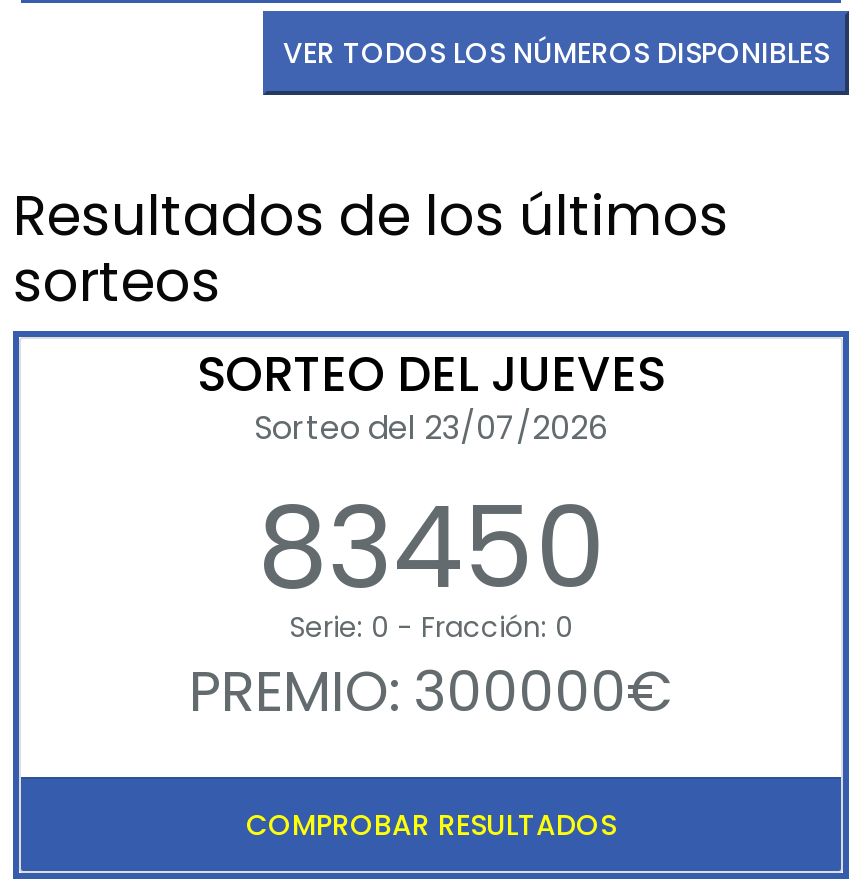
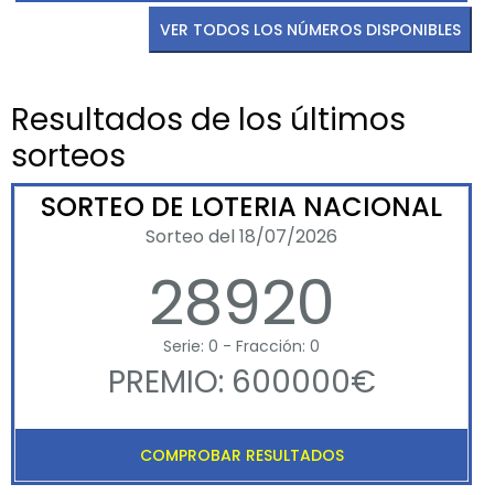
- SORTEO DEL JUEVES
- Sorteo del 23/07/2026
- 83450
+ SORTEO DE LOTERIA NACIONAL
+ Sorteo del 18/07/2026
+ 28920

- PREMIO: 300000€
+ PREMIO: 600000€
